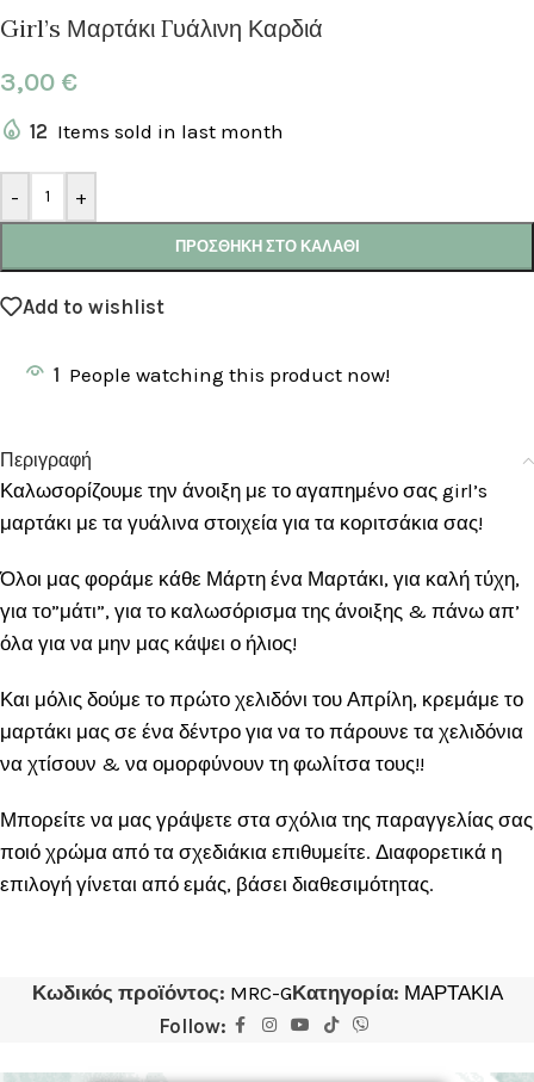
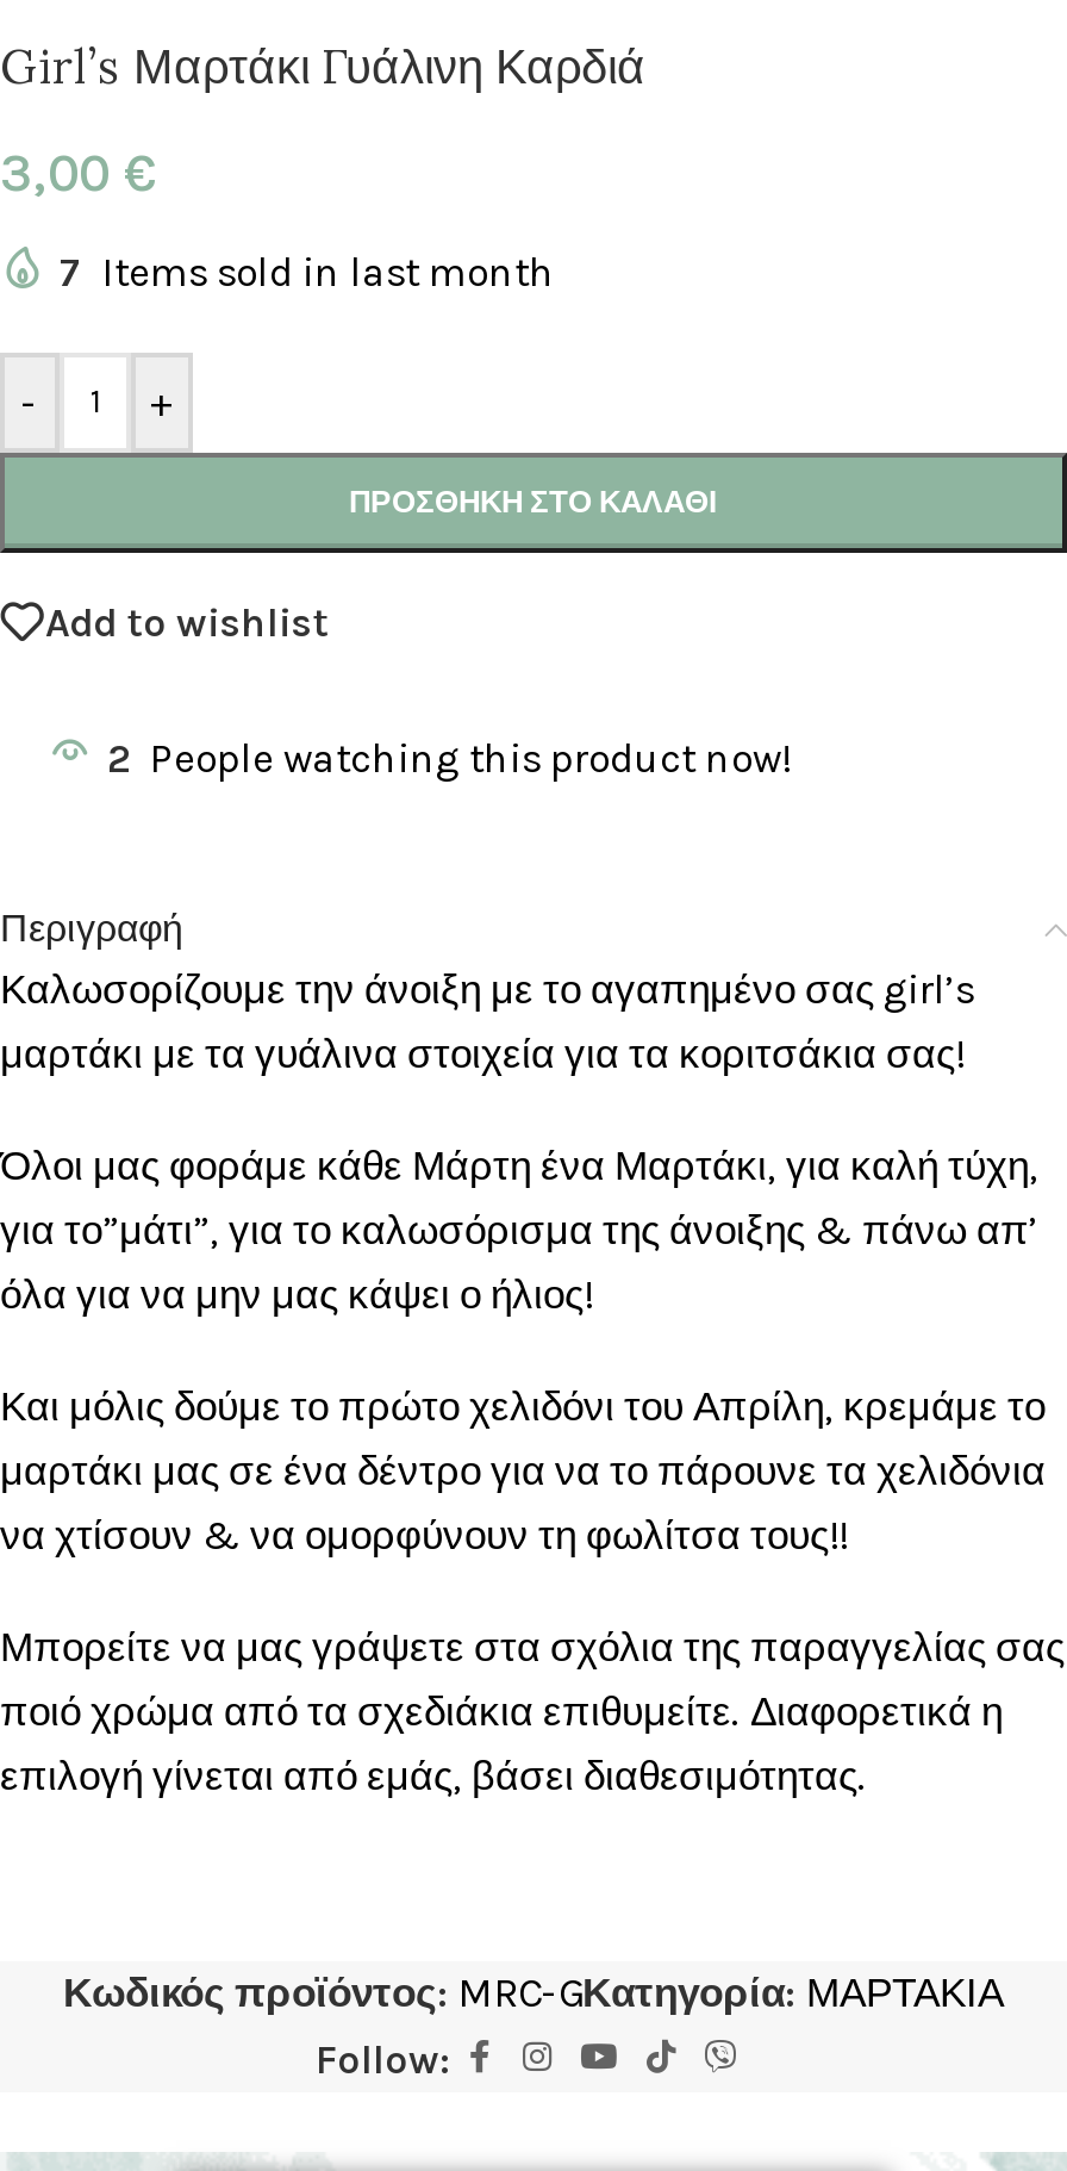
- 12 Items sold in last month
+ 7 Items sold in last month

- 1 People watching this product now!
+ 2 People watching this product now!
